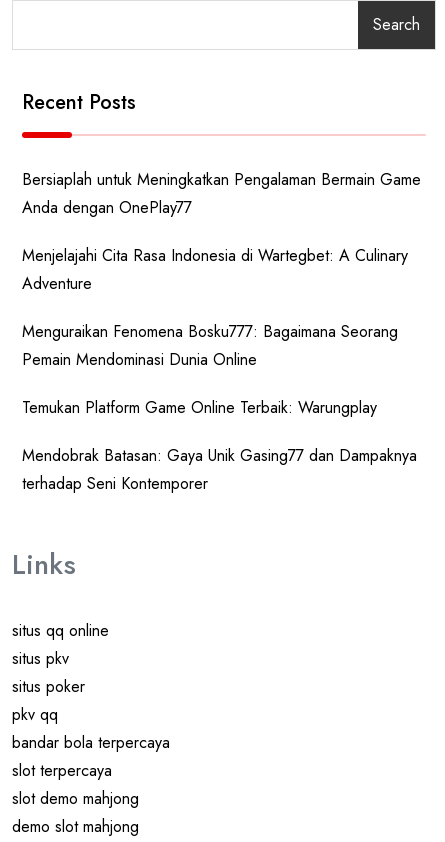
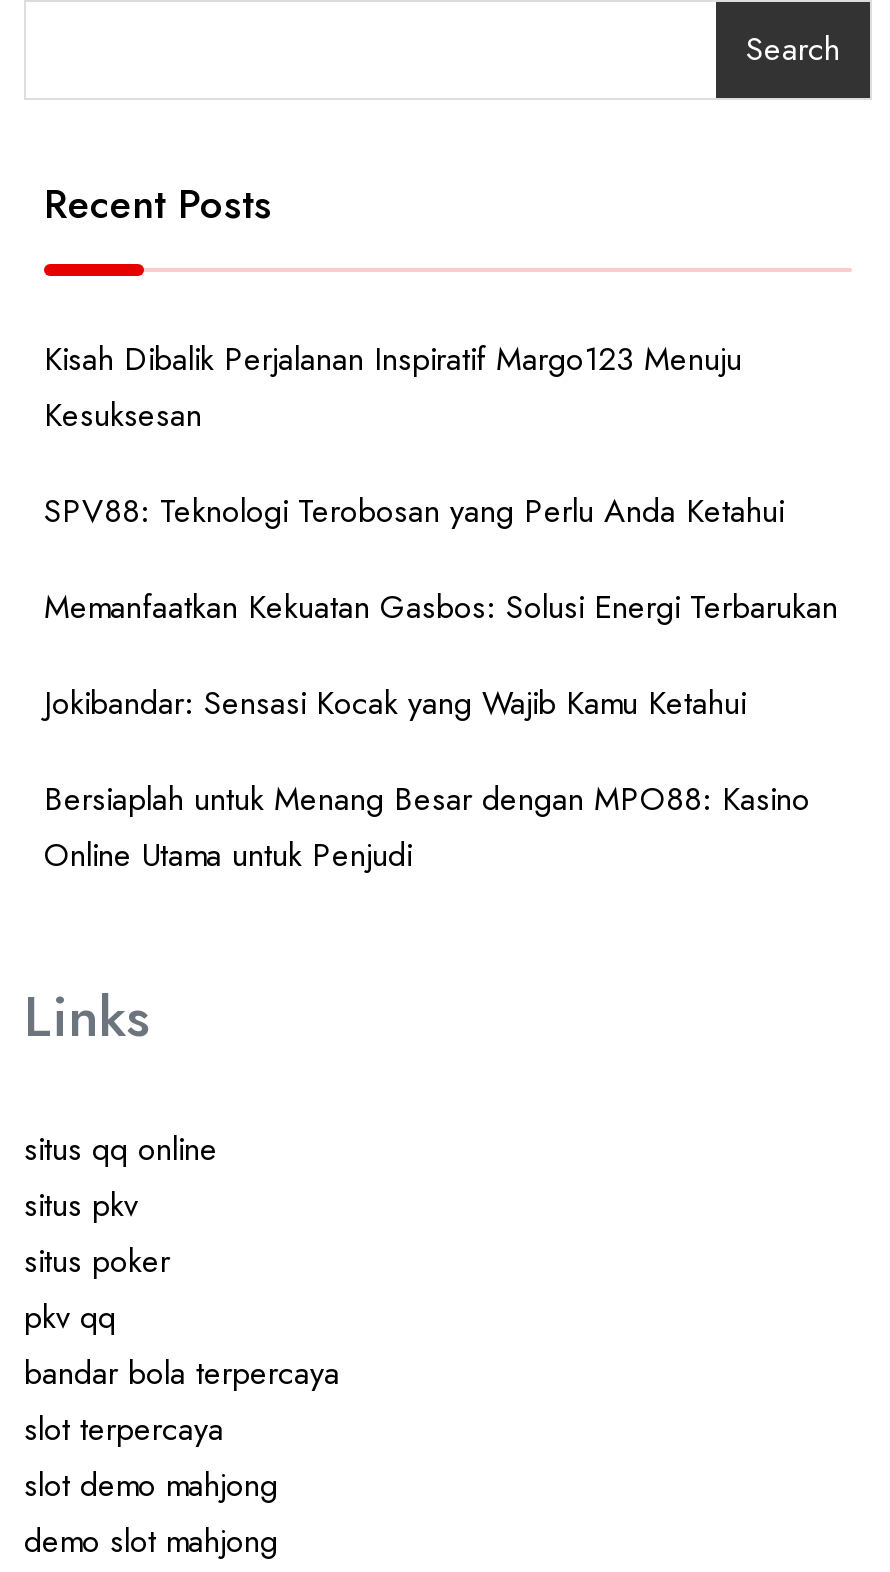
- Bersiaplah untuk Meningkatkan Pengalaman Bermain Game
- Anda dengan OnePlay77
+ Kisah Dibalik Perjalanan Inspiratif Margo123 Menuju
+ Kesuksesan

- Menjelajahi Cita Rasa Indonesia di Wartegbet: A Culinary
- Adventure
+ SPV88: Teknologi Terobosan yang Perlu Anda Ketahui

- Menguraikan Fenomena Bosku777: Bagaimana Seorang
- Pemain Mendominasi Dunia Online
+ Memanfaatkan Kekuatan Gasbos: Solusi Energi Terbarukan

- Temukan Platform Game Online Terbaik: Warungplay
+ Jokibandar: Sensasi Kocak yang Wajib Kamu Ketahui

- Mendobrak Batasan: Gaya Unik Gasing77 dan Dampaknya
- terhadap Seni Kontemporer
+ Bersiaplah untuk Menang Besar dengan MPO88: Kasino
+ Online Utama untuk Penjudi
